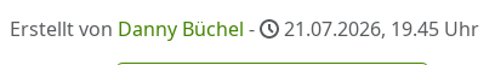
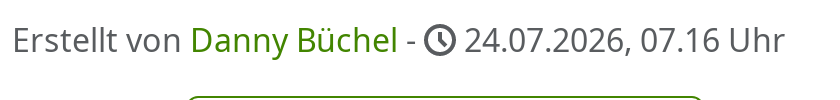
- Erstellt von Danny Büchel - 21.07.2026, 19.45 Uhr
+ Erstellt von Danny Büchel - 24.07.2026, 07.16 Uhr
